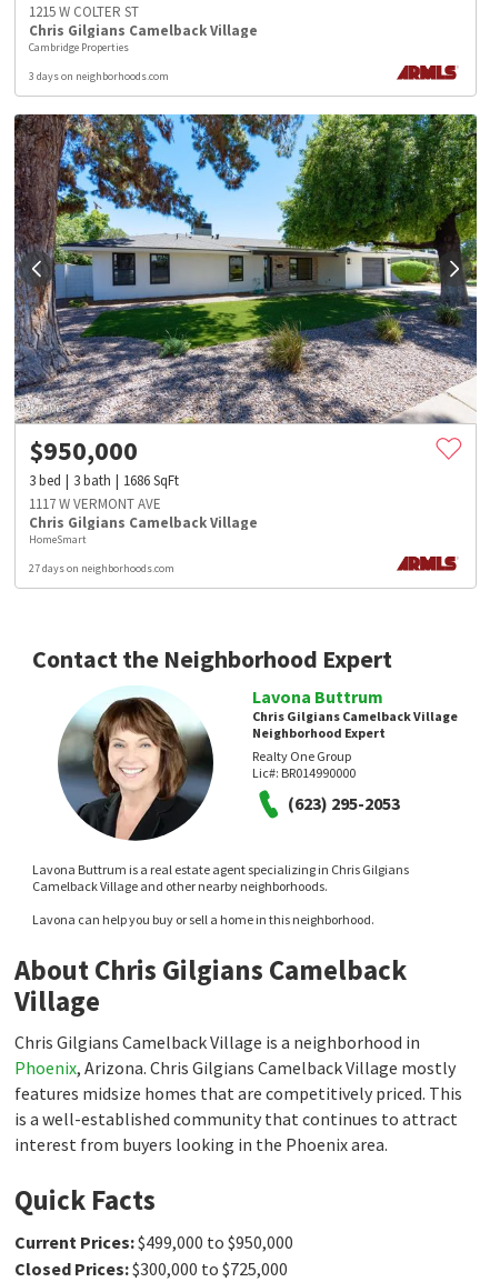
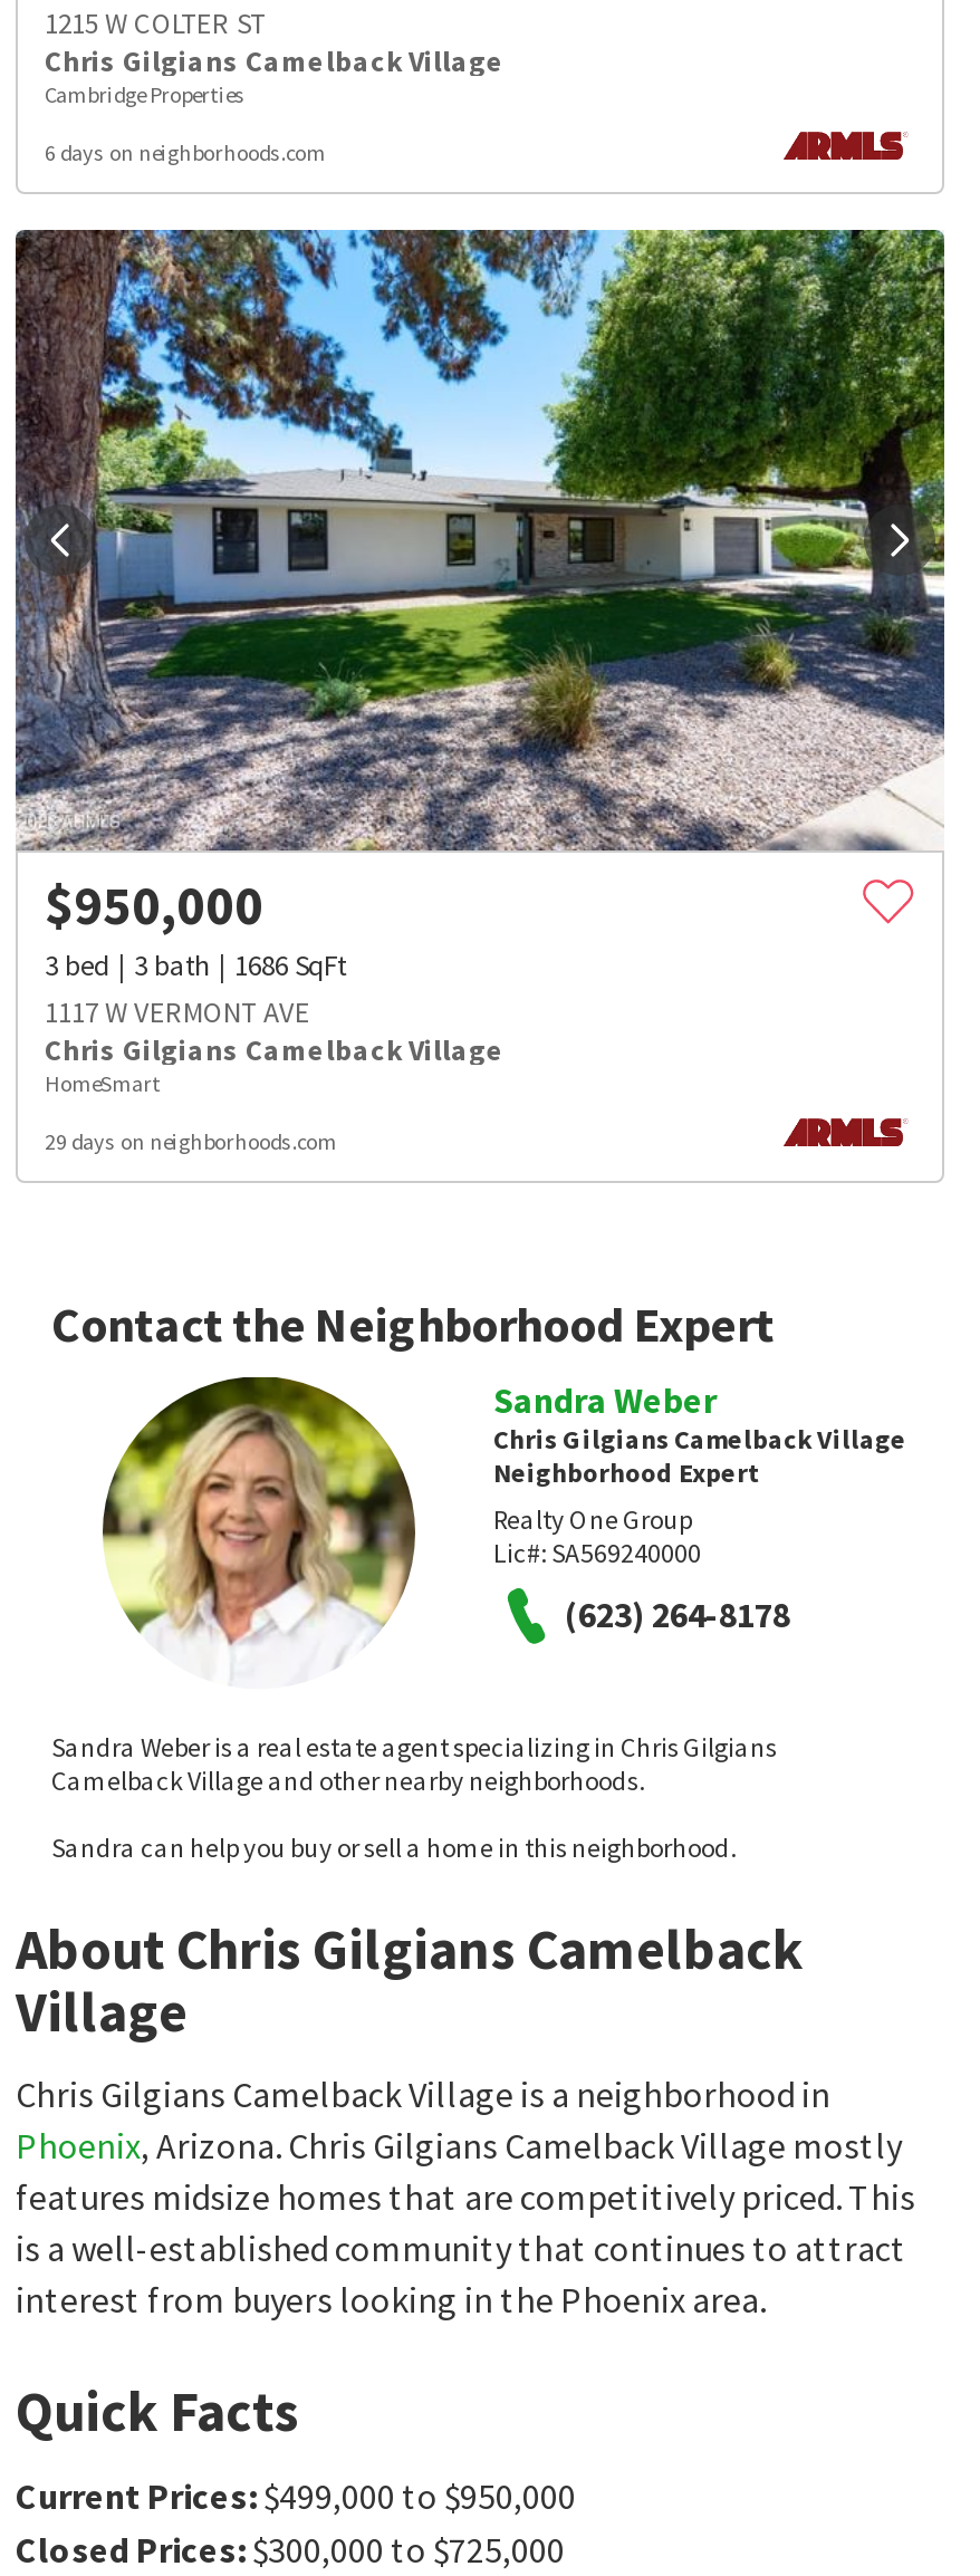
- 3 days on neighborhoods.com
+ 6 days on neighborhoods.com

- 27 days on neighborhoods.com
+ 29 days on neighborhoods.com

- [image]
- Lavona Buttrum is a real estate agent specializing in Chris Gilgians
+ [image]
+ Sandra Weber is a real estate agent specializing in Chris Gilgians

- Lavona Buttrum
+ Sandra Weber

- Lic#: BR014990000
+ Lic#: SA569240000

- (623) 295-2053
+ (623) 264-8178

- Lavona can help you buy or sell a home in this neighborhood.
+ Sandra can help you buy or sell a home in this neighborhood.
